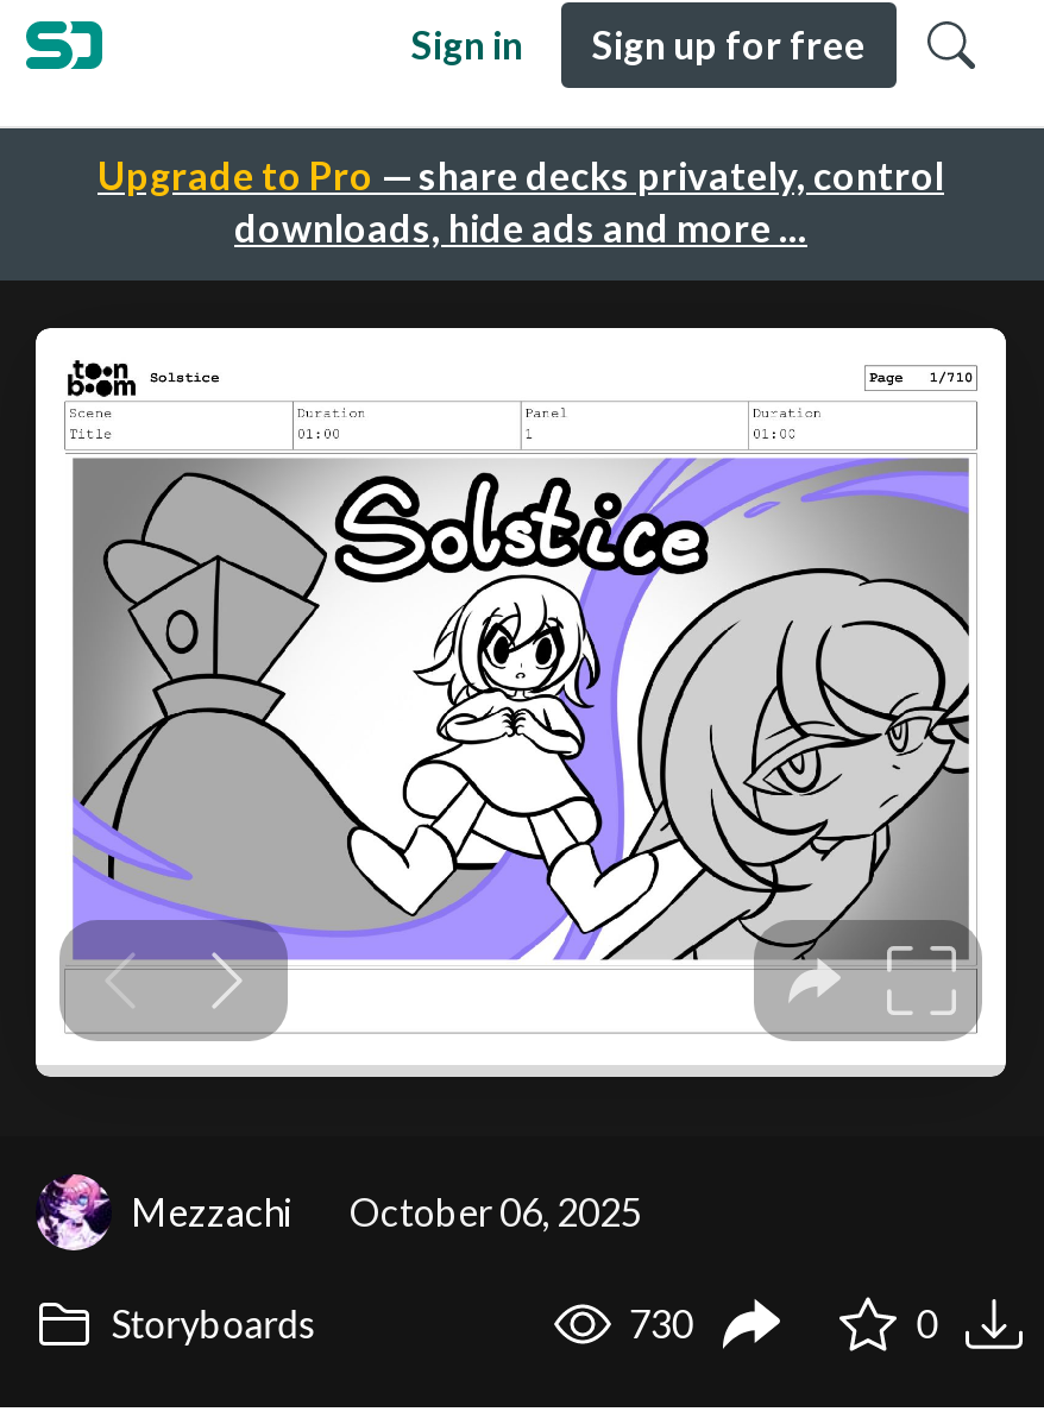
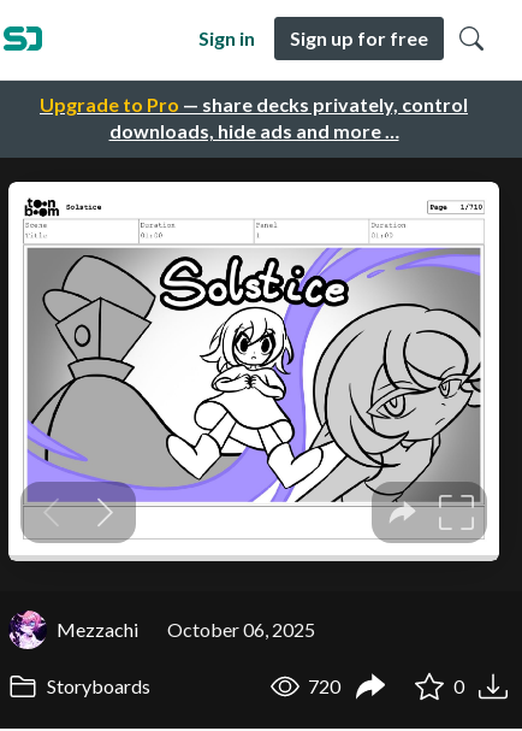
- 730
+ 720
